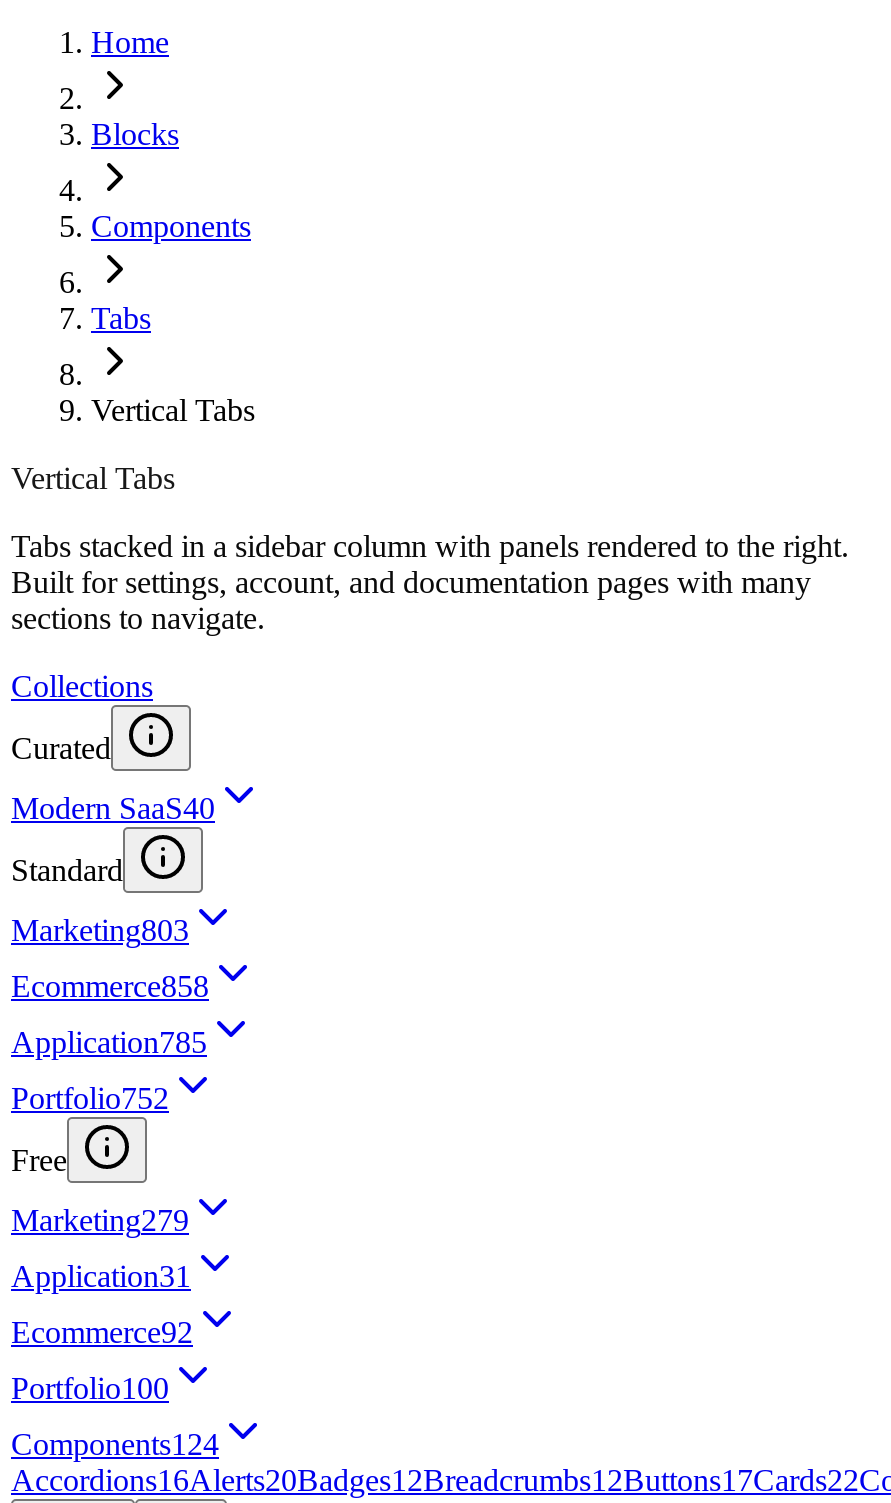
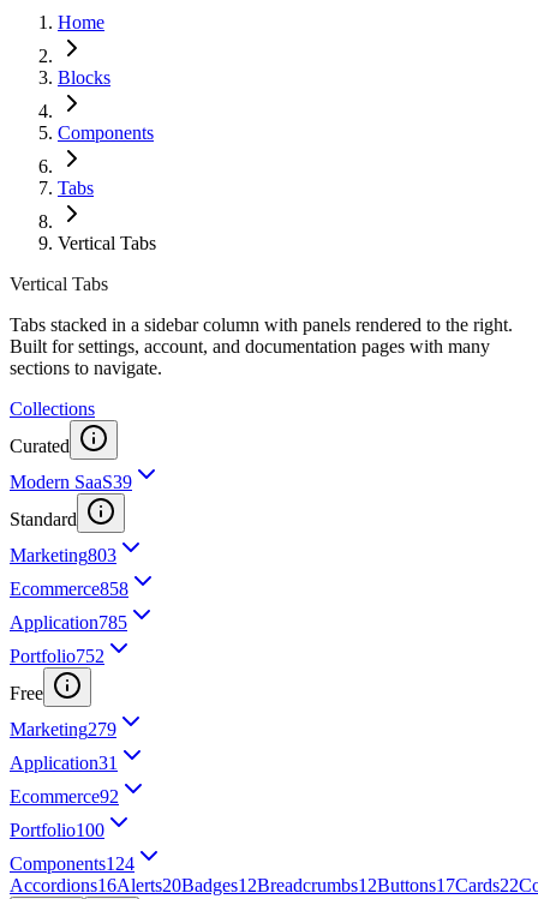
- Modern SaaS40
+ Modern SaaS39
